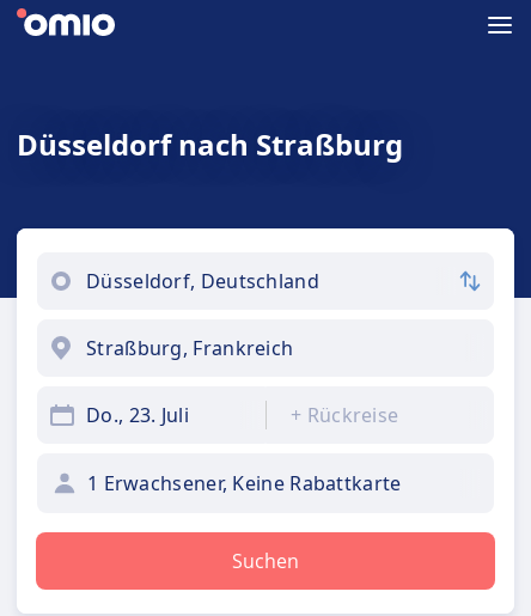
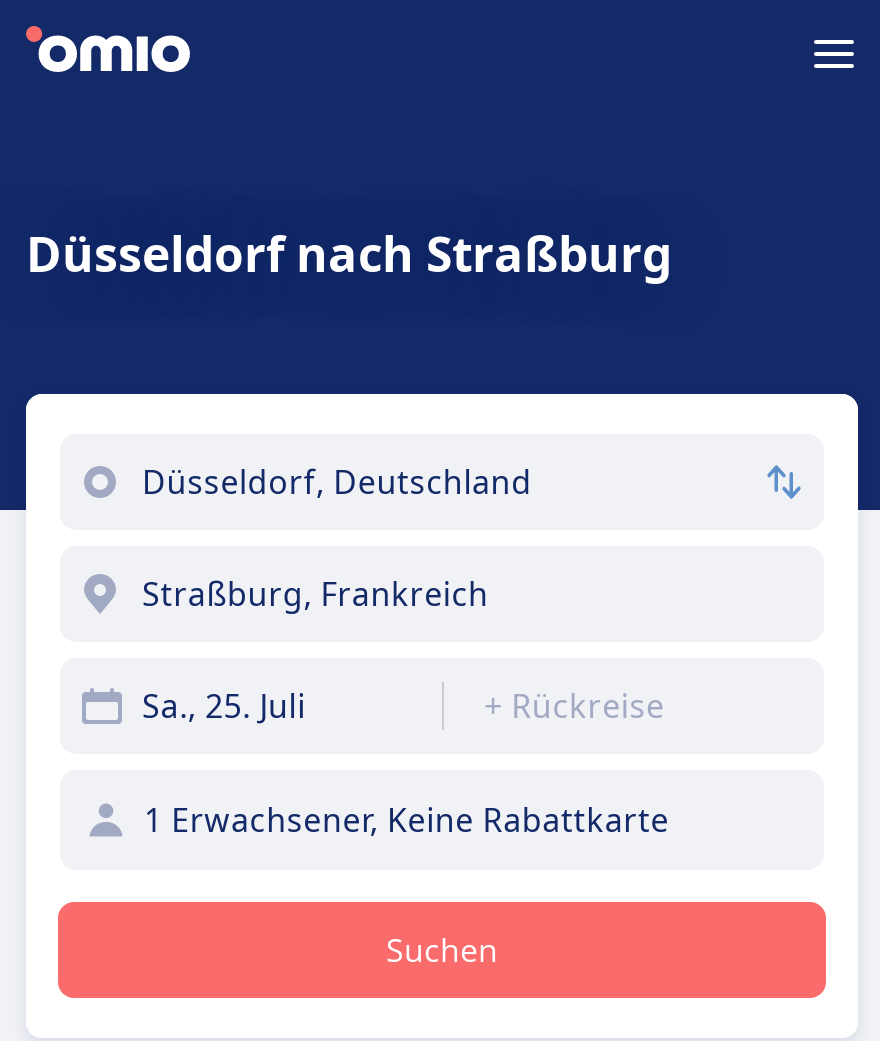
- Do., 23. Juli
+ Sa., 25. Juli
